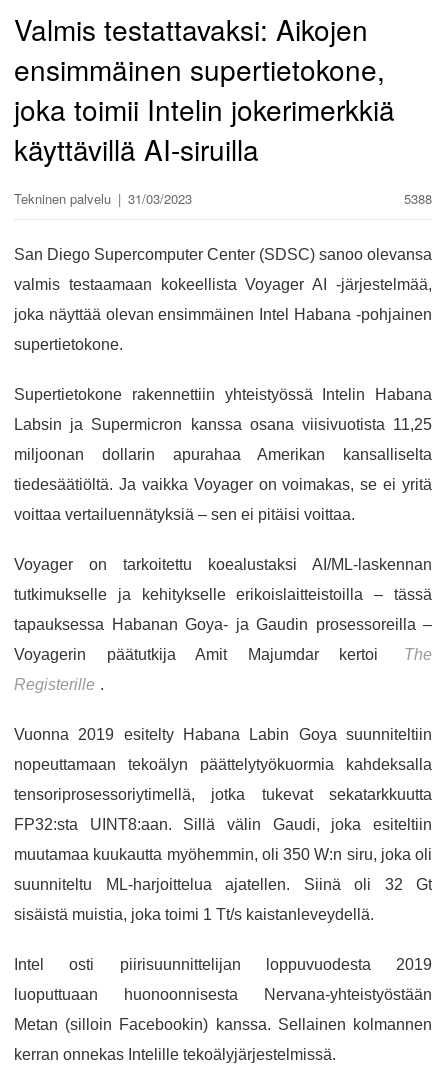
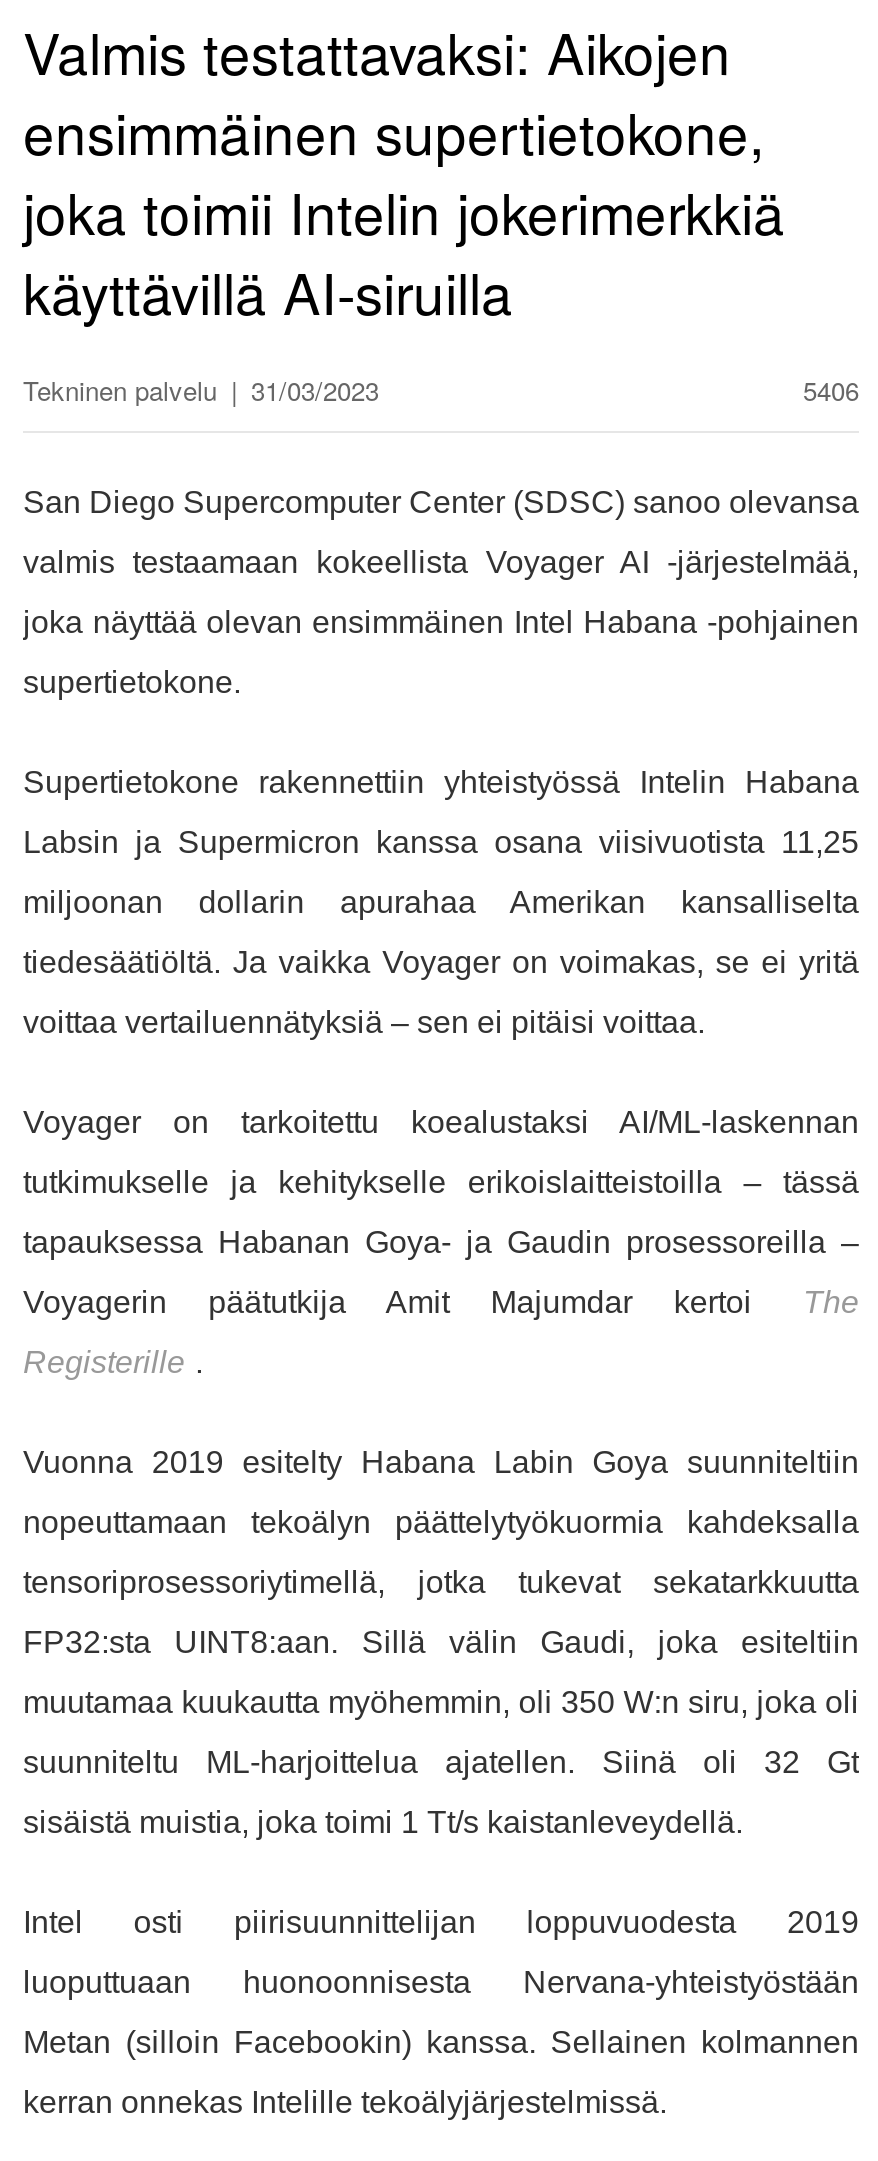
- 5388
+ 5406
